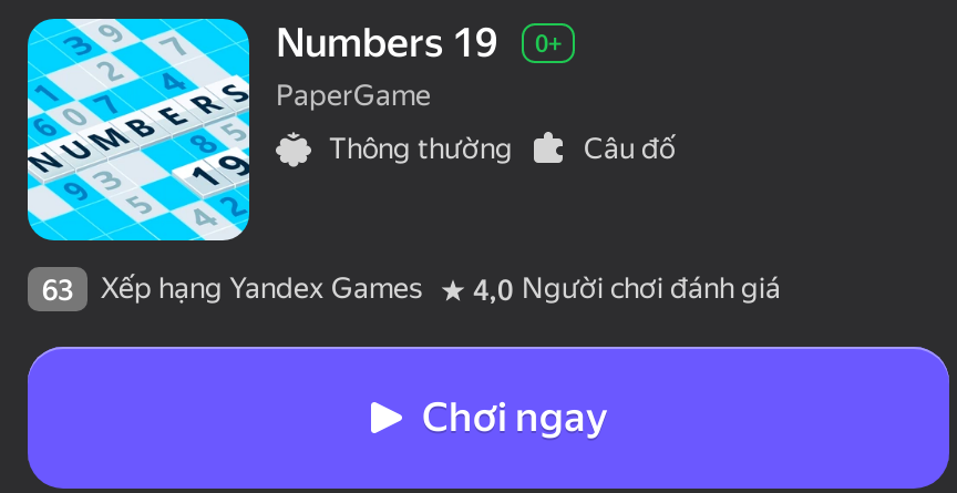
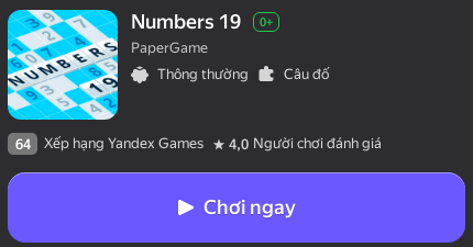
- 63 Xếp hạng Yandex Games 4,0 Người chơi đánh giá
+ 64 Xếp hạng Yandex Games 4,0 Người chơi đánh giá
